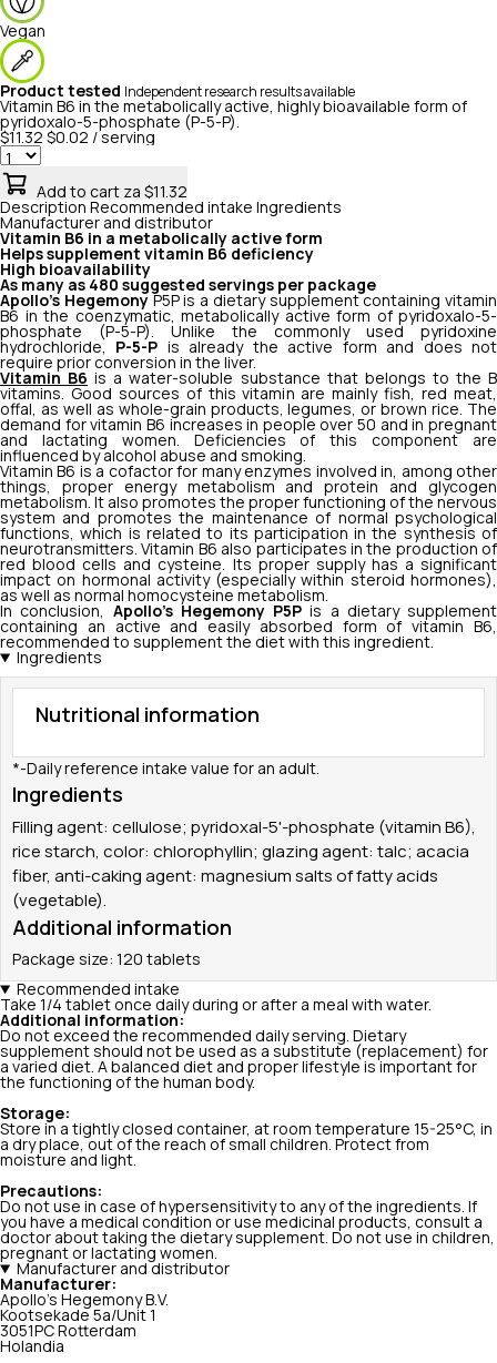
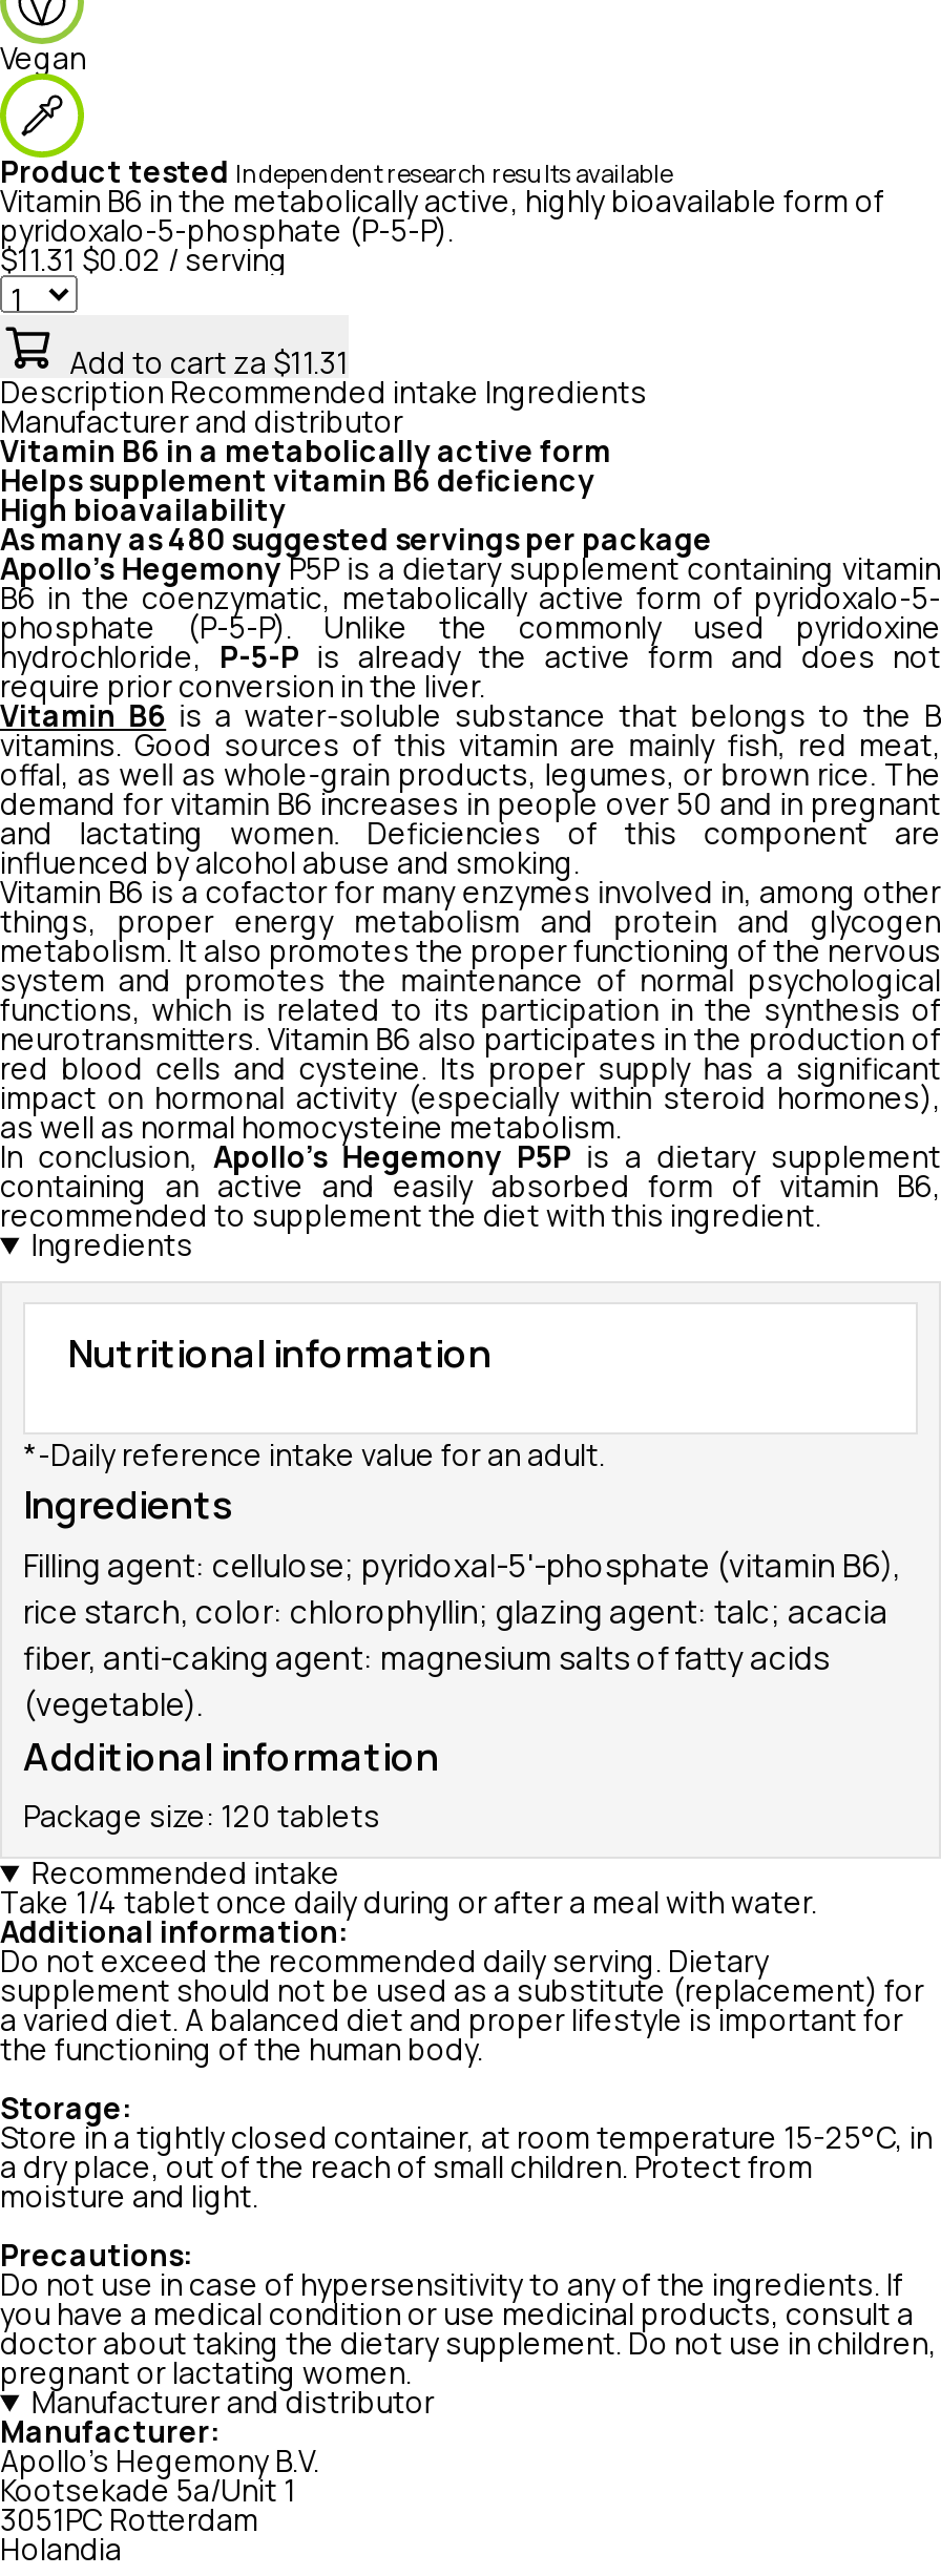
- $11.32 $0.02 / serving
+ $11.31 $0.02 / serving

- Add to cart za $11.32
+ Add to cart za $11.31
